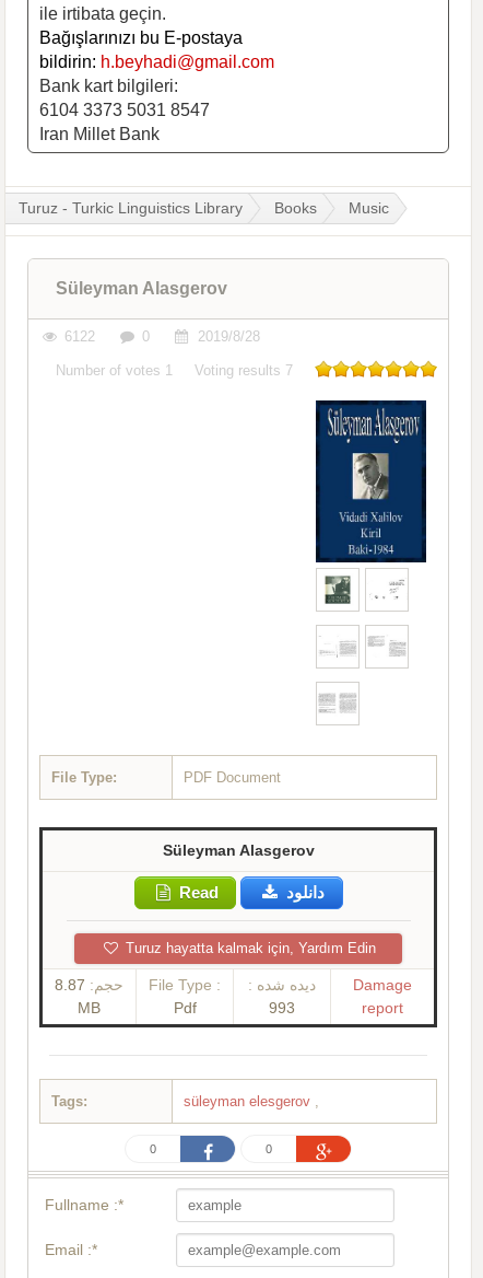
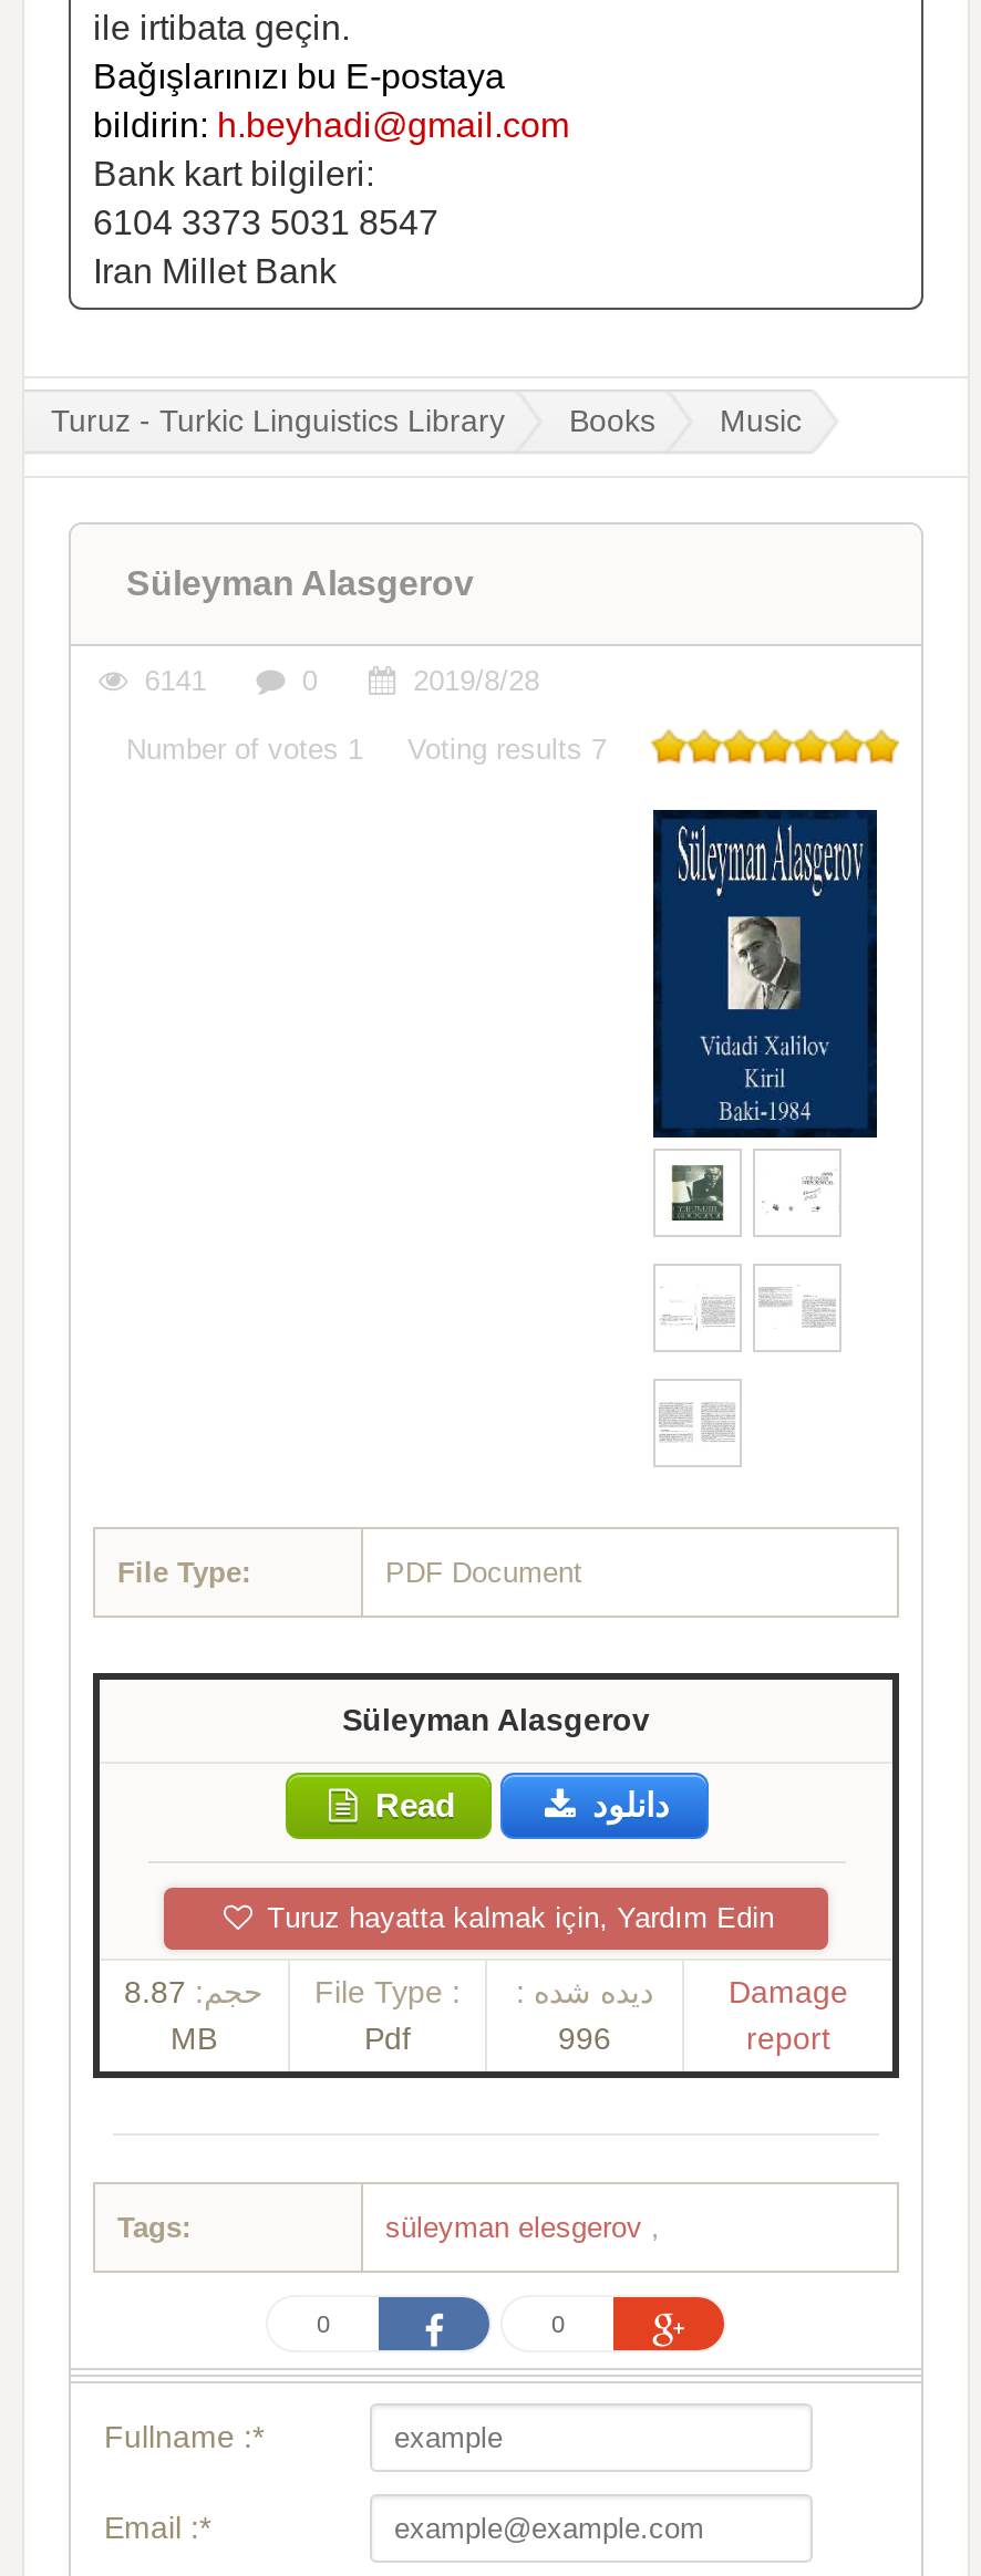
- 6122
+ 6141

- 993
+ 996
